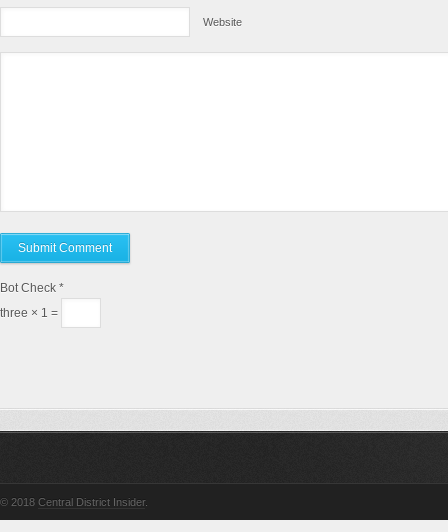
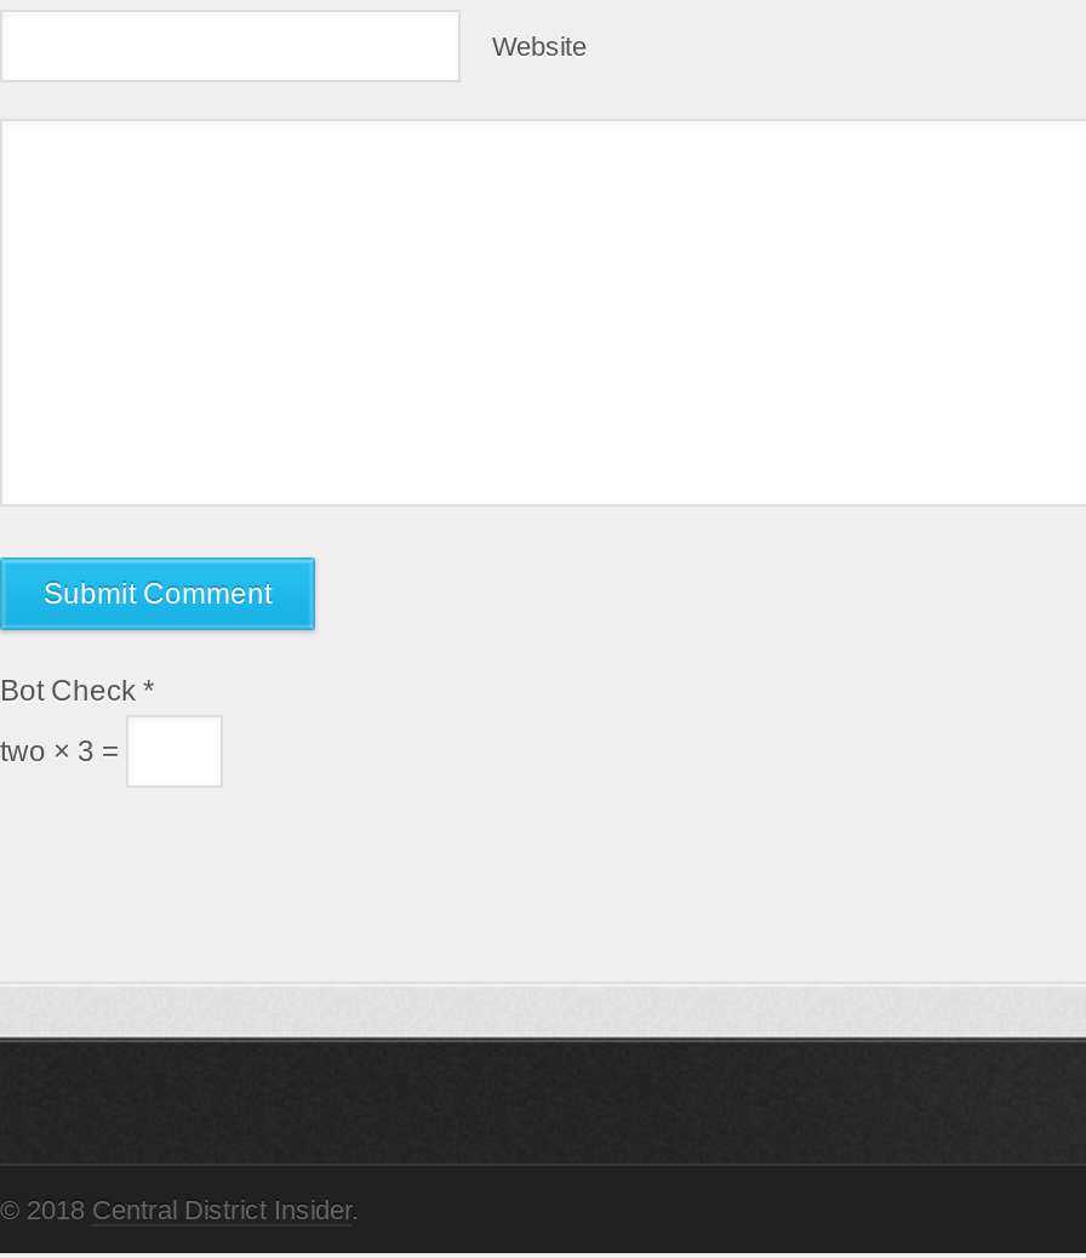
- three × 1 =
+ two × 3 =
